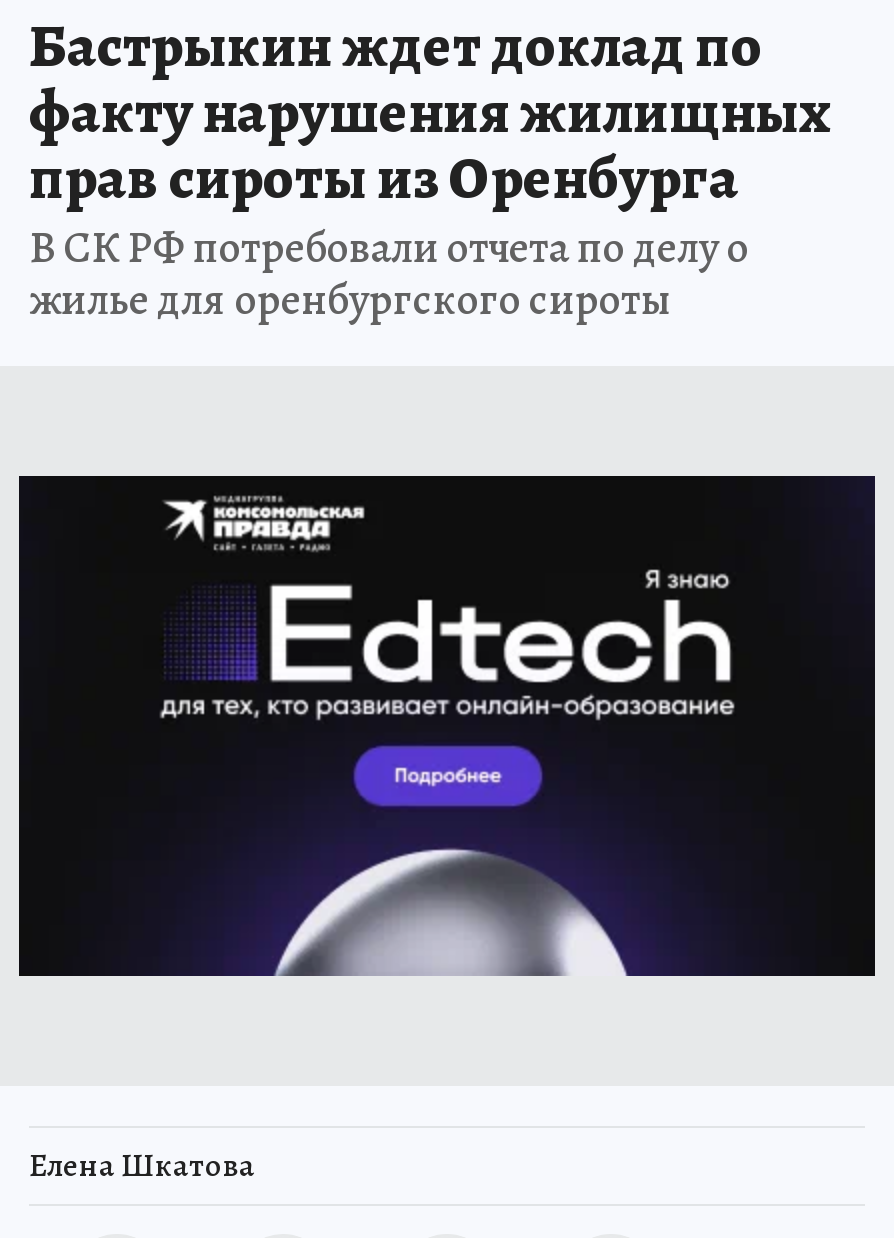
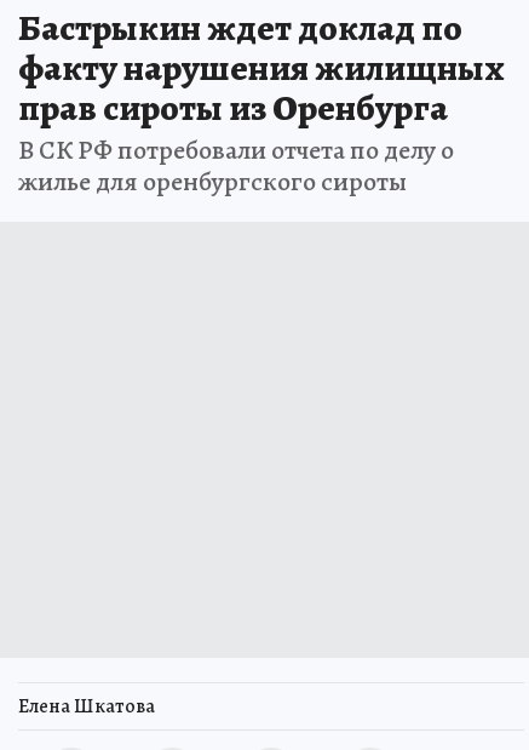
- [image]
